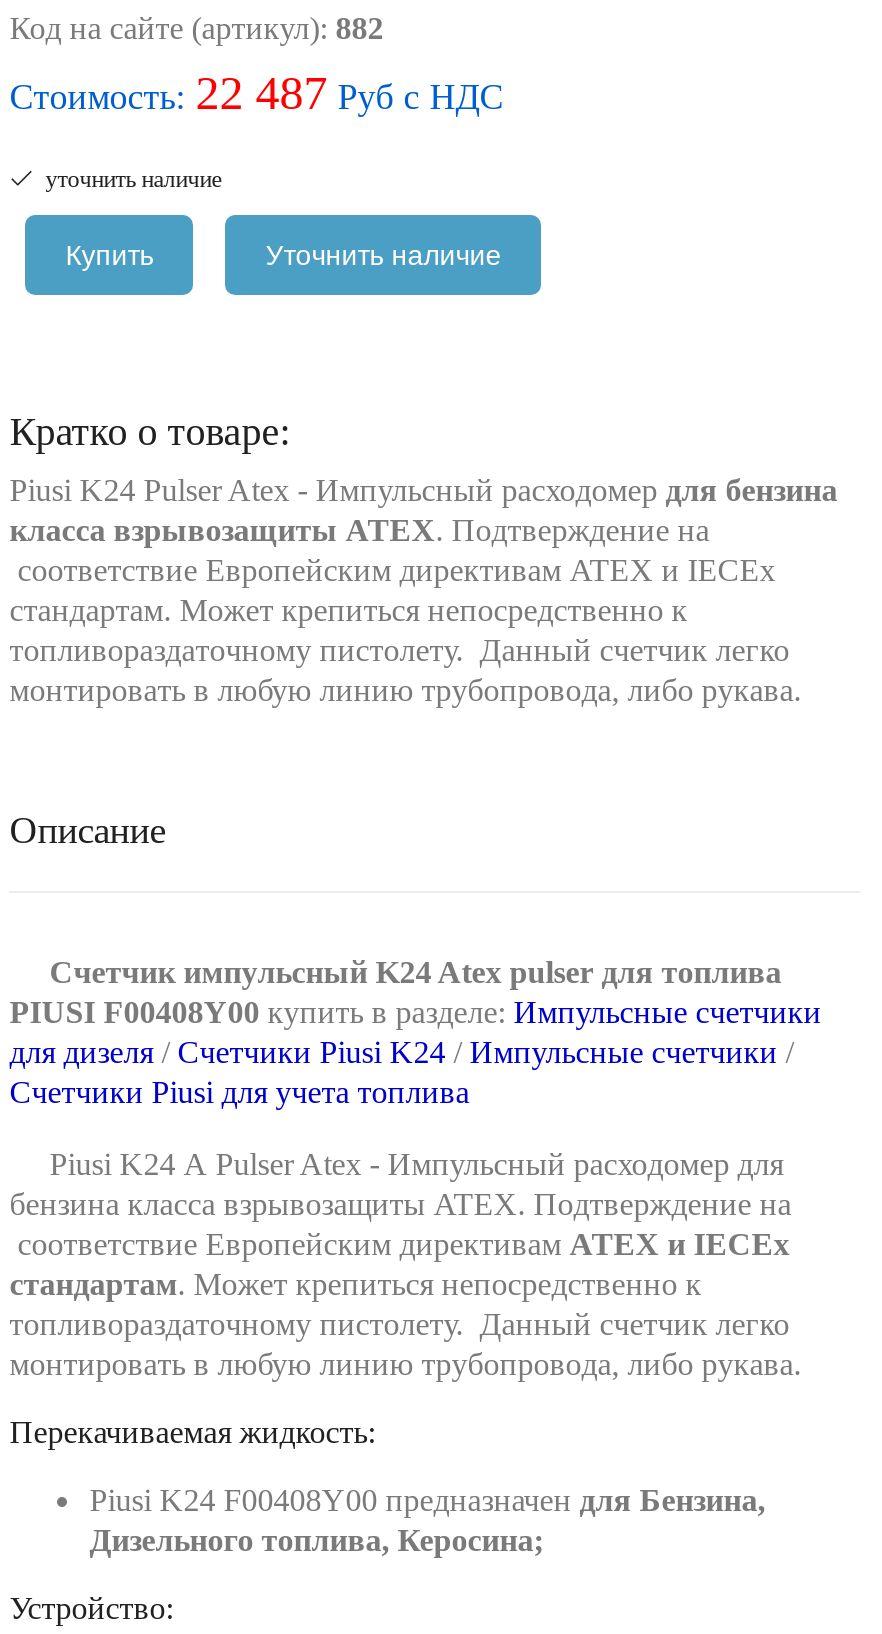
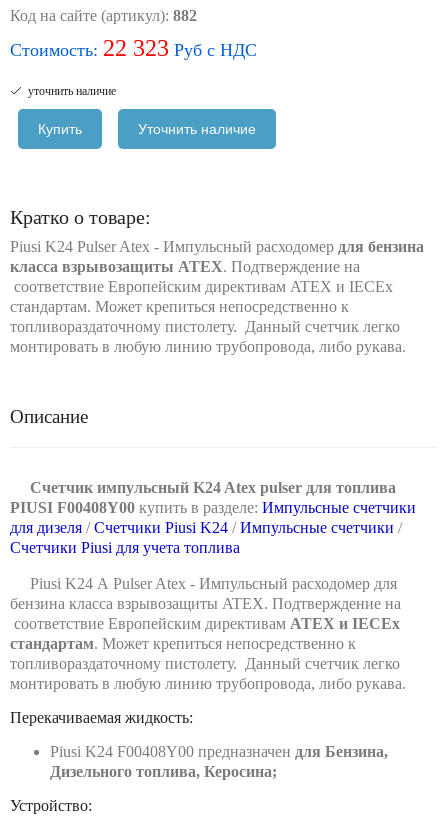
- Стоимость: 22 487 Руб с НДС
+ Стоимость: 22 323 Руб с НДС
